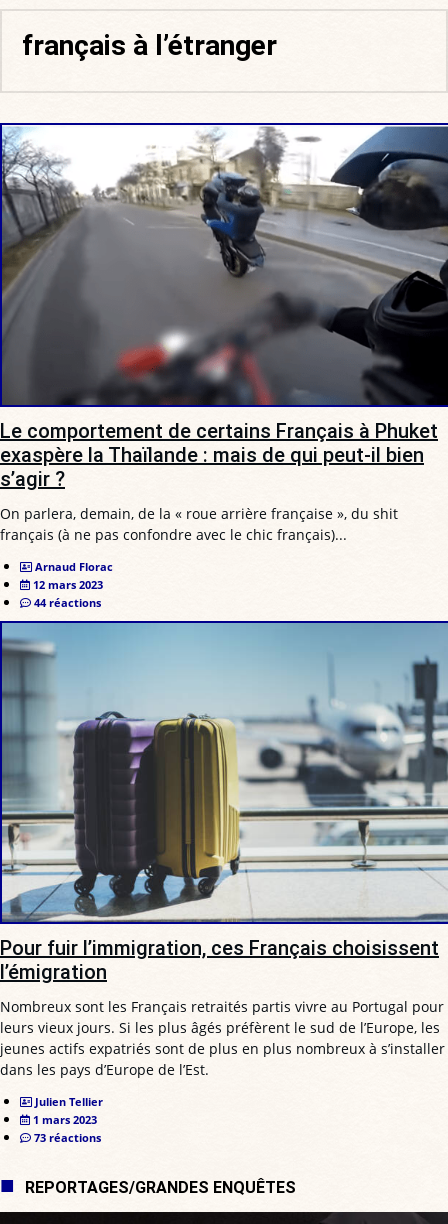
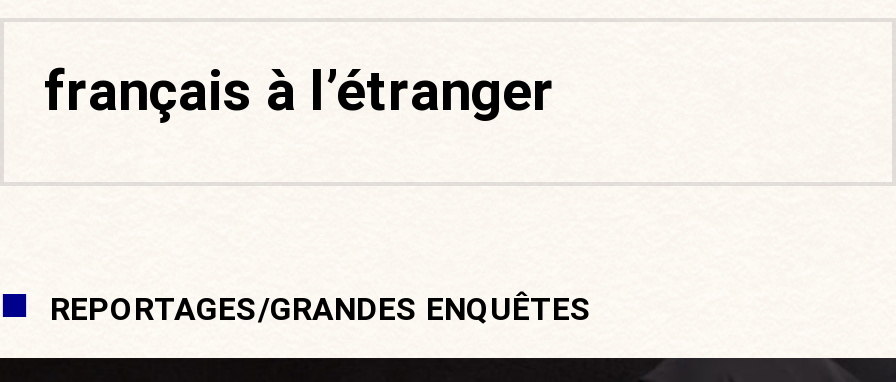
- [image]
- Le comportement de certains Français à Phuket
- exaspère la Thaïlande : mais de qui peut-il bien
- s’agir ?
- On parlera, demain, de la « roue arrière française », du shit
- français (à ne pas confondre avec le chic français)...
- Arnaud Florac
- 12 mars 2023
- 44 réactions

- [image]
- Pour fuir l’immigration, ces Français choisissent
- l’émigration
- Nombreux sont les Français retraités partis vivre au Portugal pour
- leurs vieux jours. Si les plus âgés préfèrent le sud de l’Europe, les
- jeunes actifs expatriés sont de plus en plus nombreux à s’installer
- dans les pays d’Europe de l’Est.
- Julien Tellier
- 1 mars 2023
- 73 réactions
